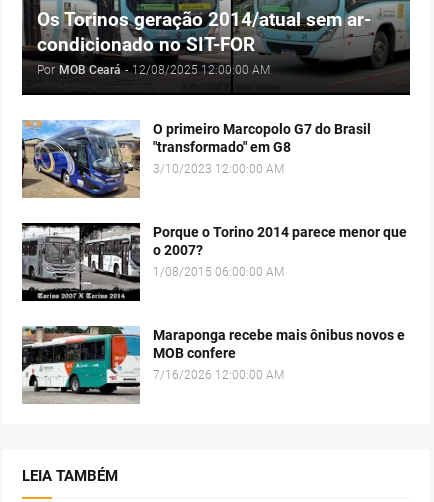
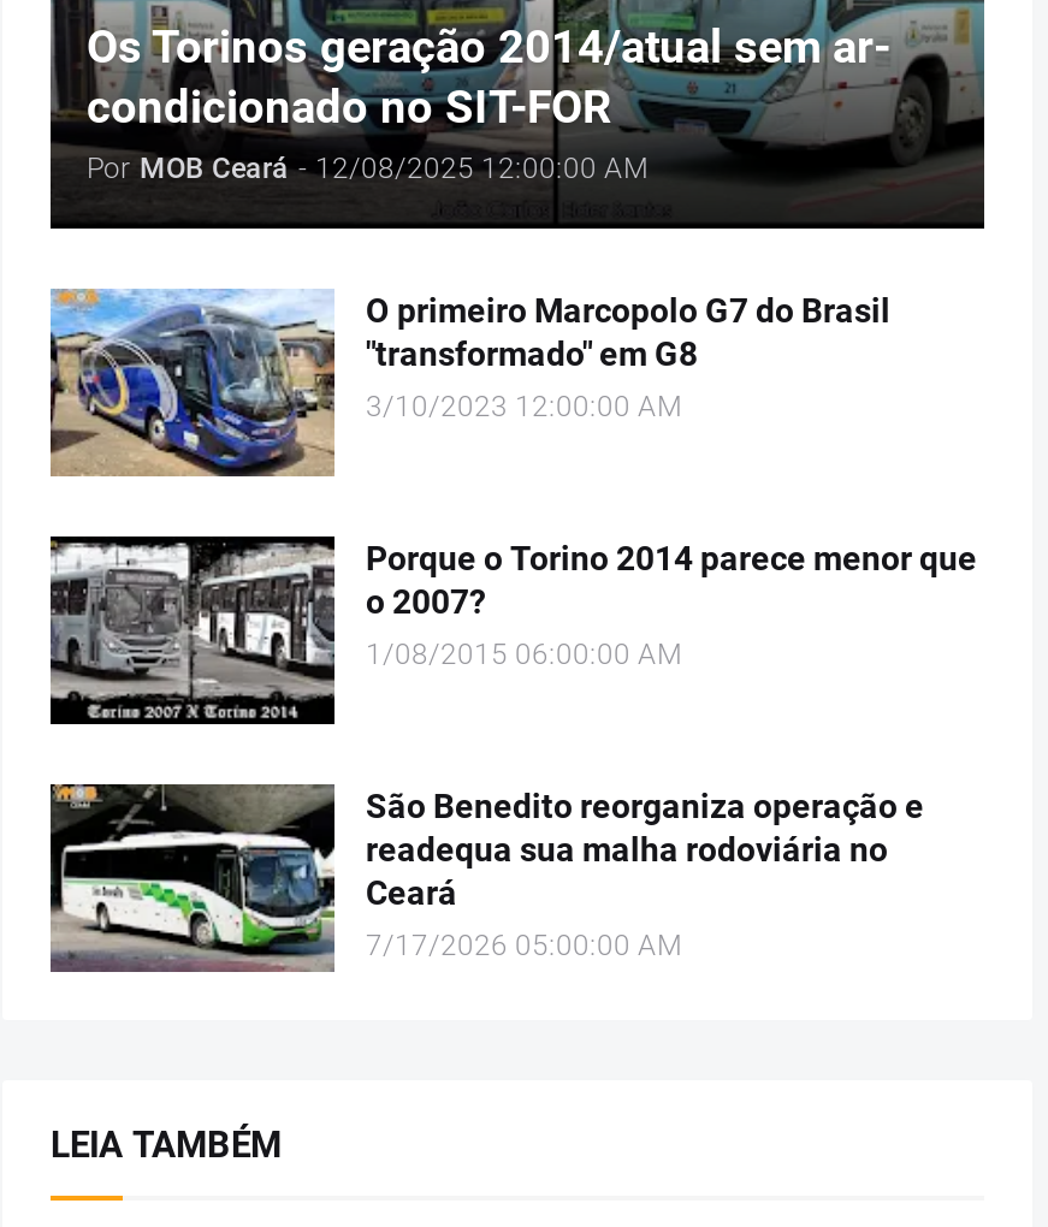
- [image]
- Maraponga recebe mais ônibus novos e
- MOB confere
- 7/16/2026 12:00:00 AM
+ [image]
+ São Benedito reorganiza operação e
+ readequa sua malha rodoviária no
+ Ceará
+ 7/17/2026 05:00:00 AM
